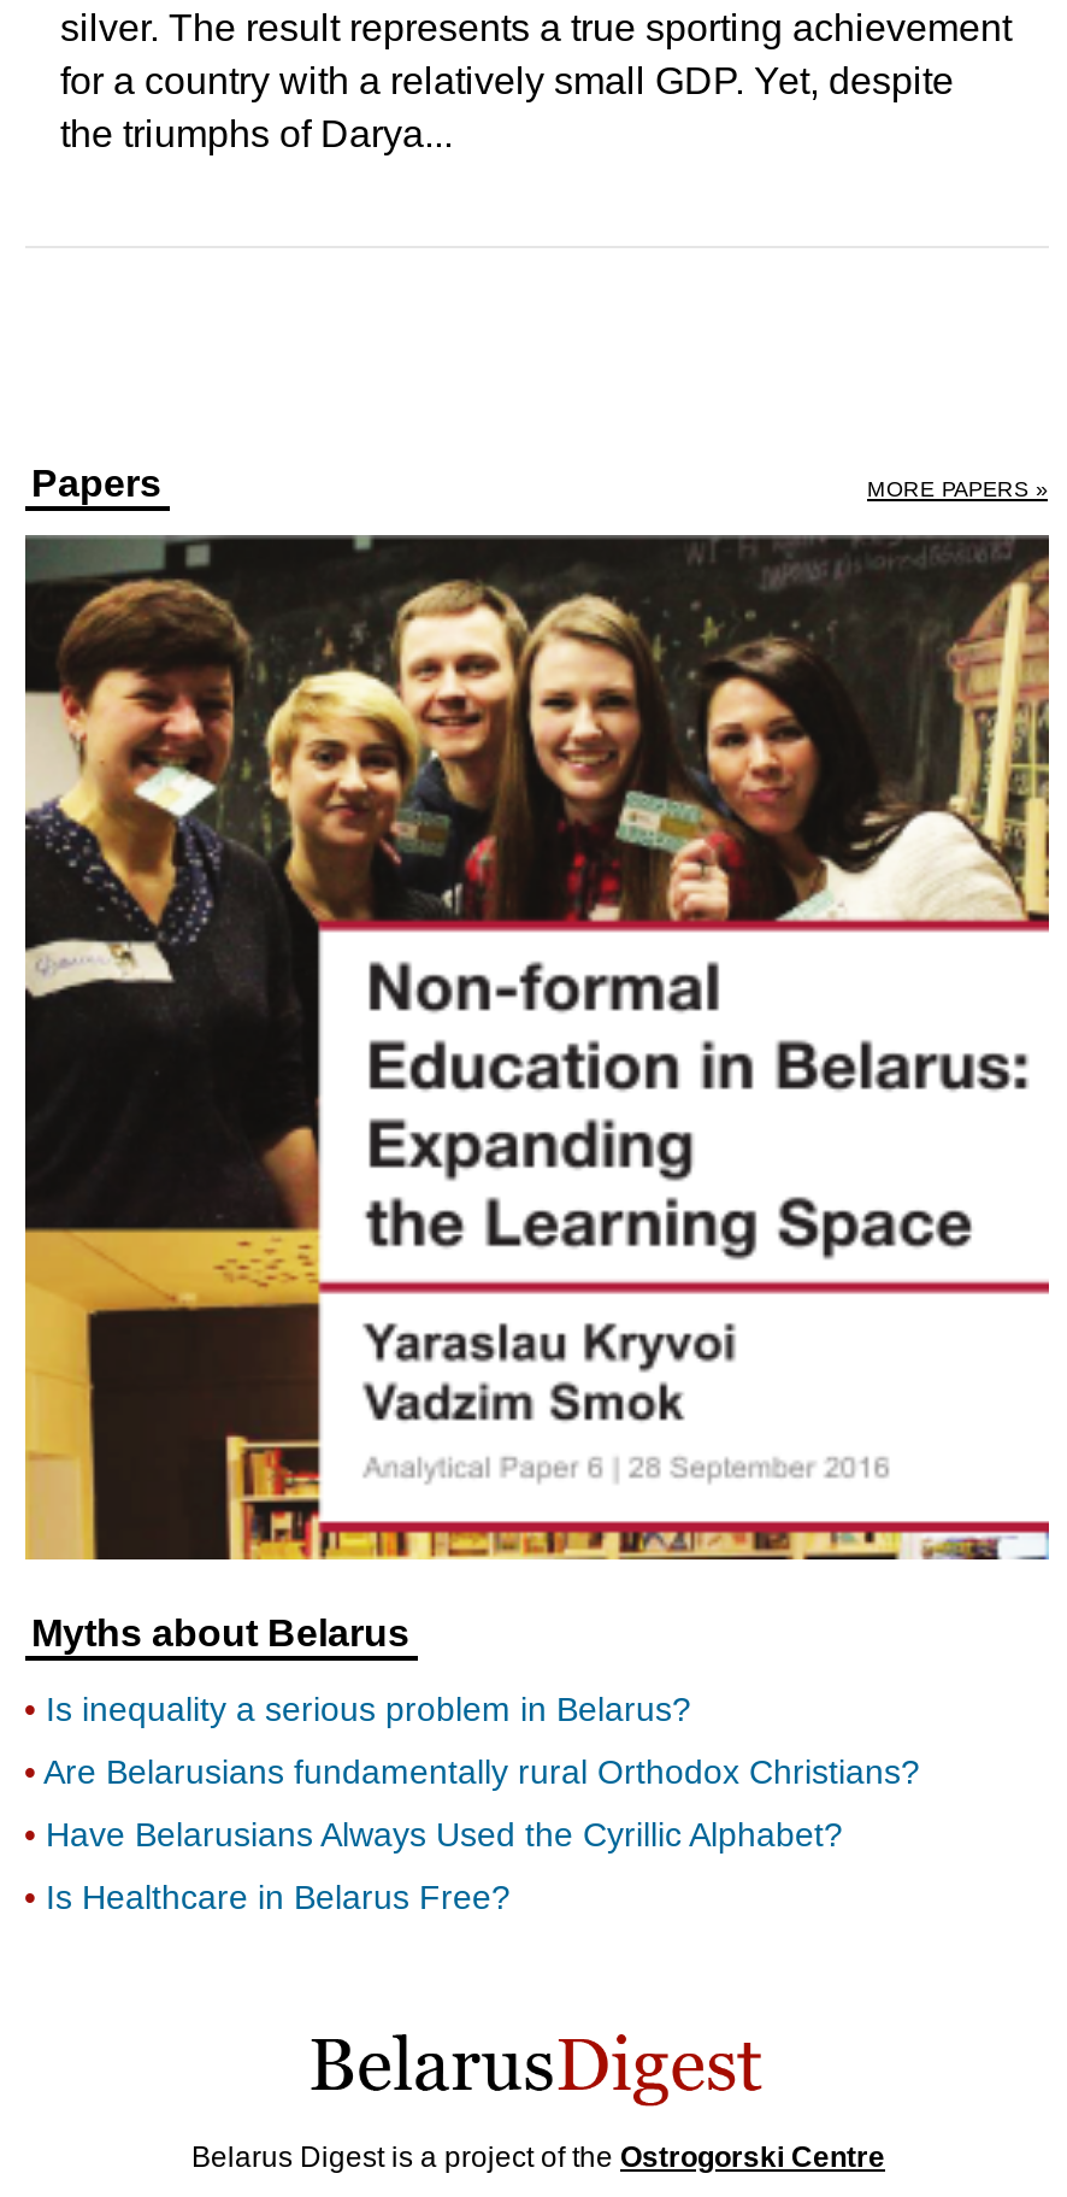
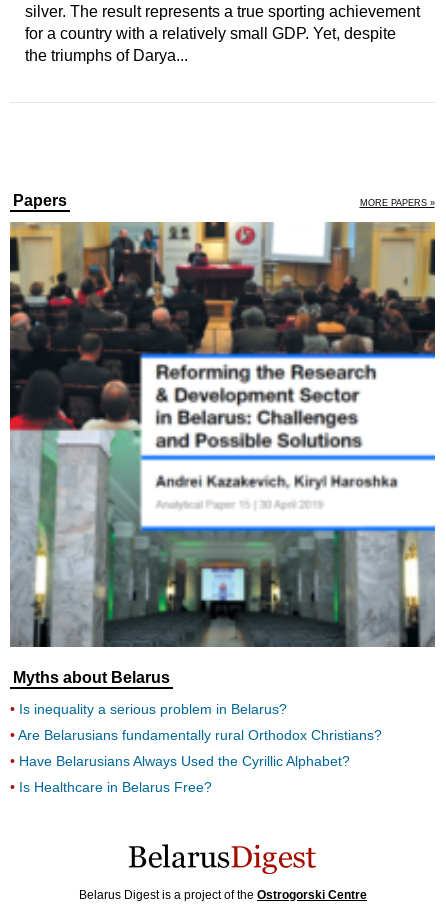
- [image]
+ [image]
